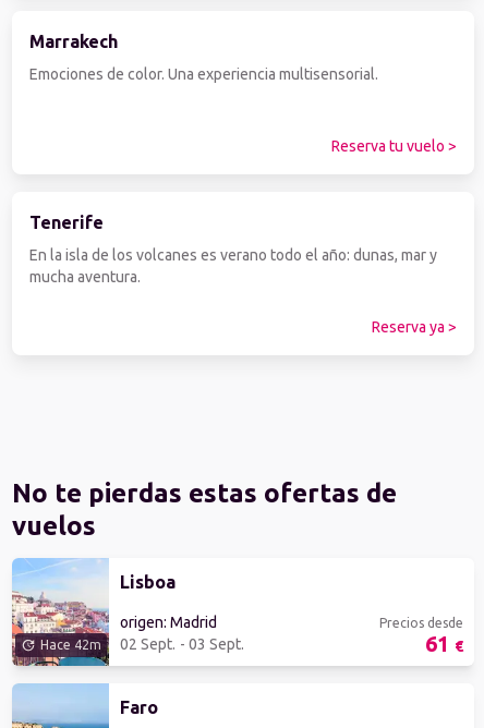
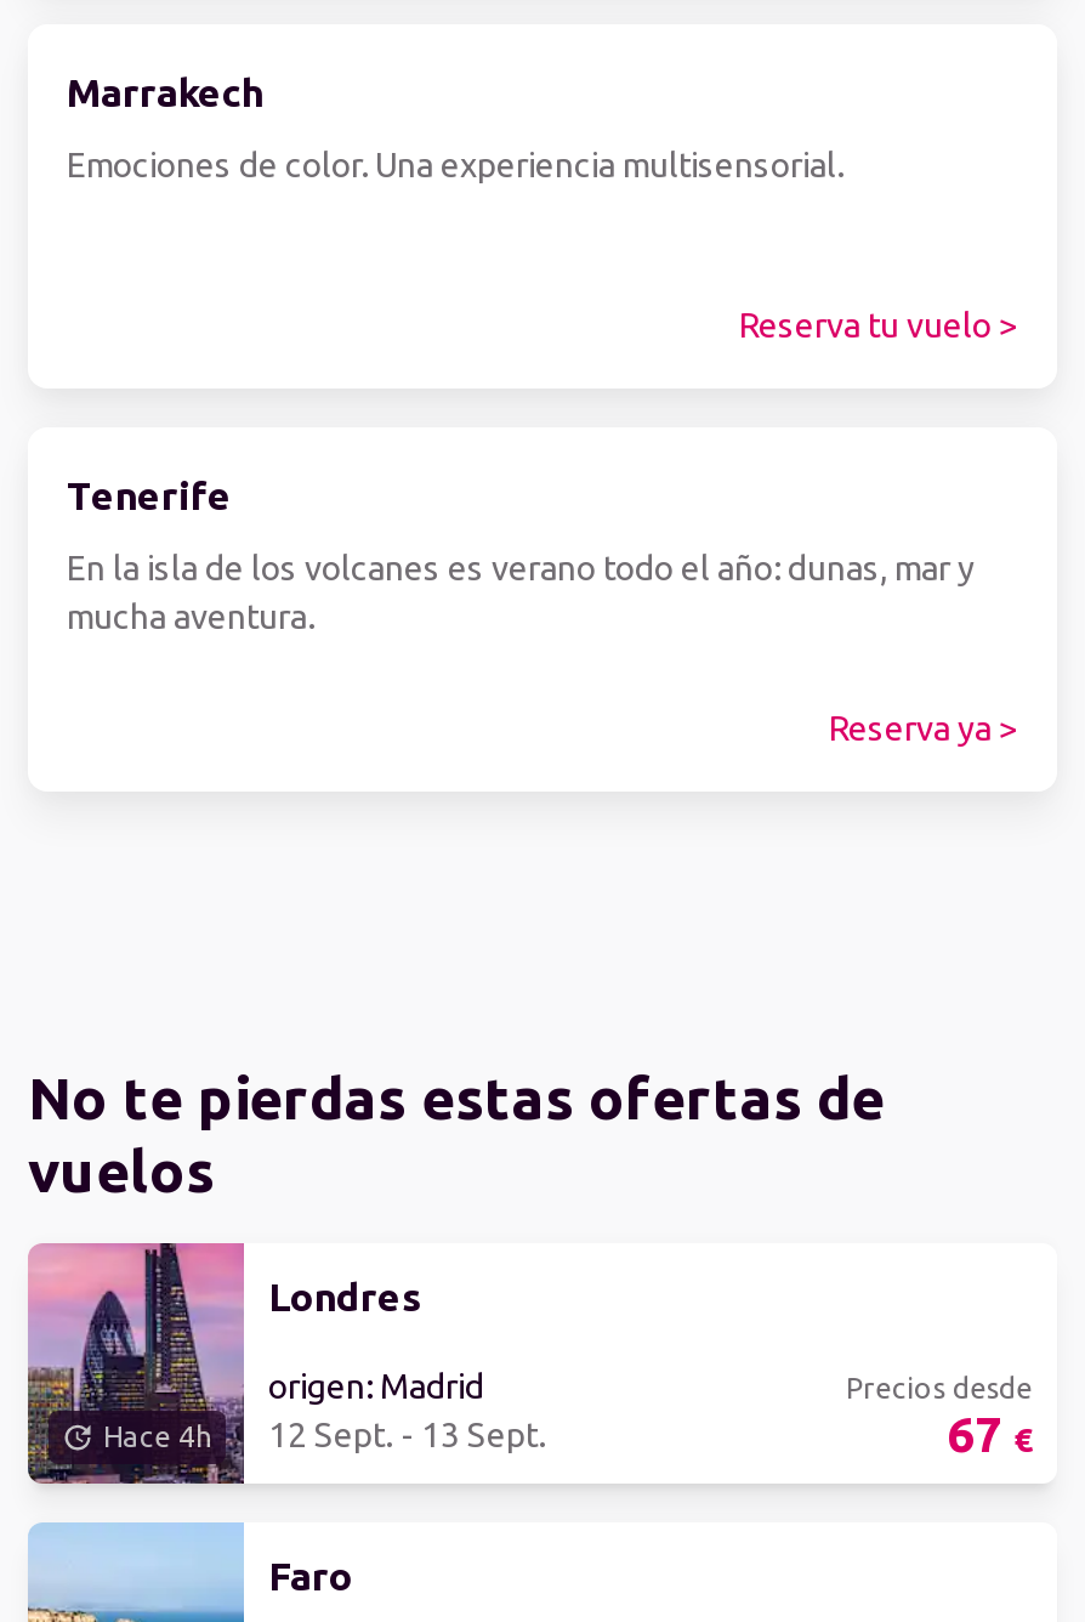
- [image]
- Hace 42m
+ [image]
+ Hace 4h

- Lisboa
+ Londres

- 02 Sept. - 03 Sept.
+ 12 Sept. - 13 Sept.

- 61 €
+ 67 €
